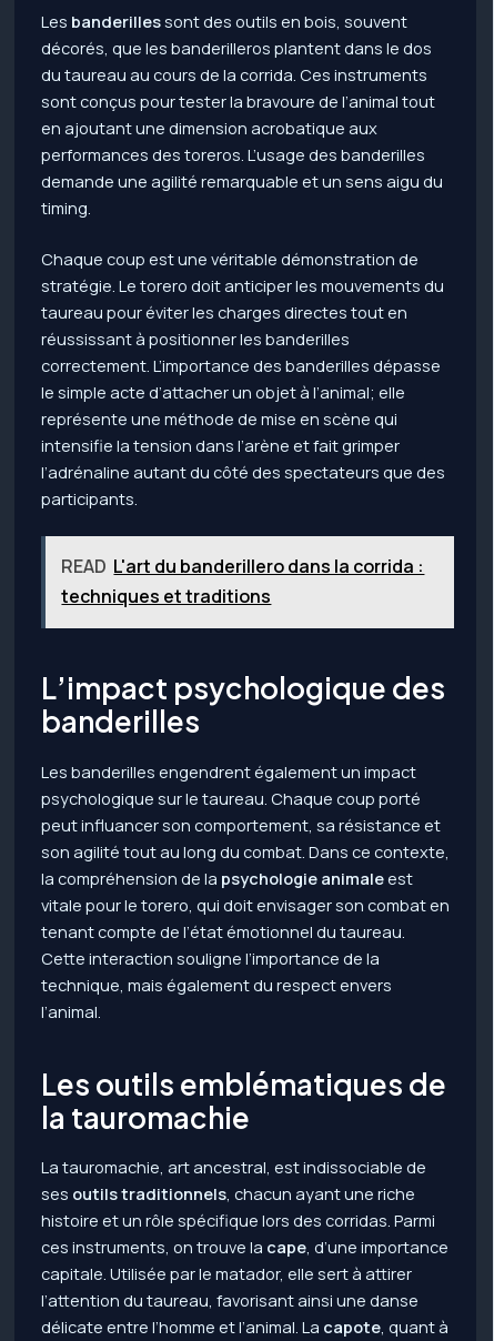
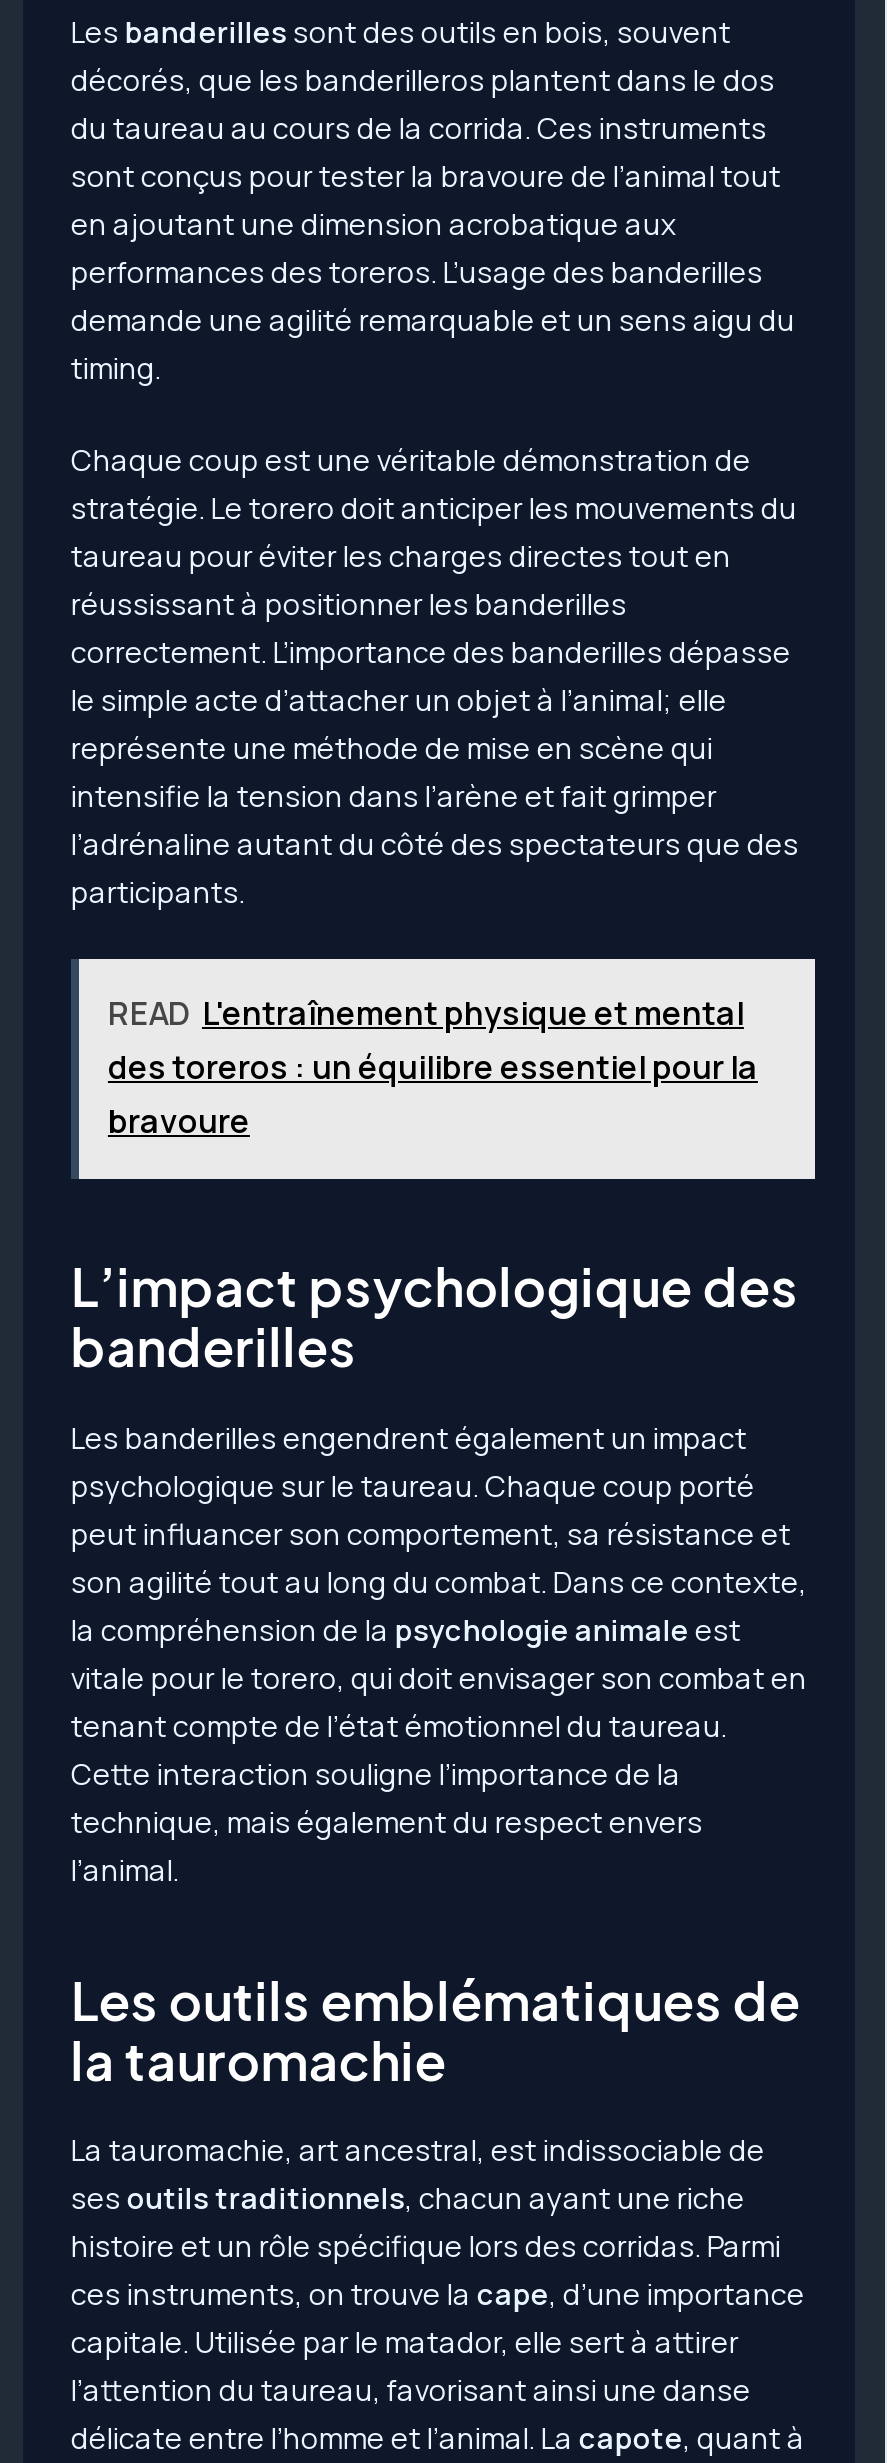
- READ L'art du banderillero dans la corrida :
- techniques et traditions
+ READ L'entraînement physique et mental
+ des toreros : un équilibre essentiel pour la
+ bravoure
